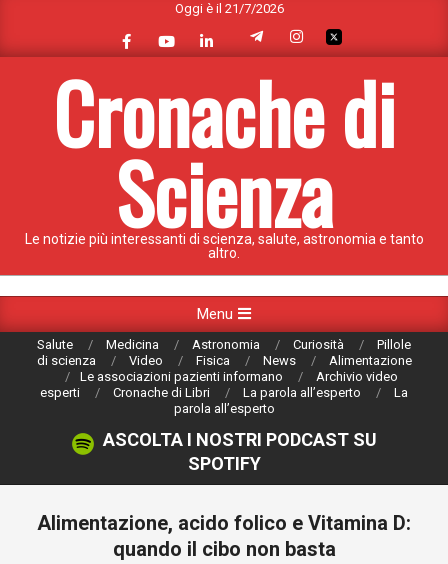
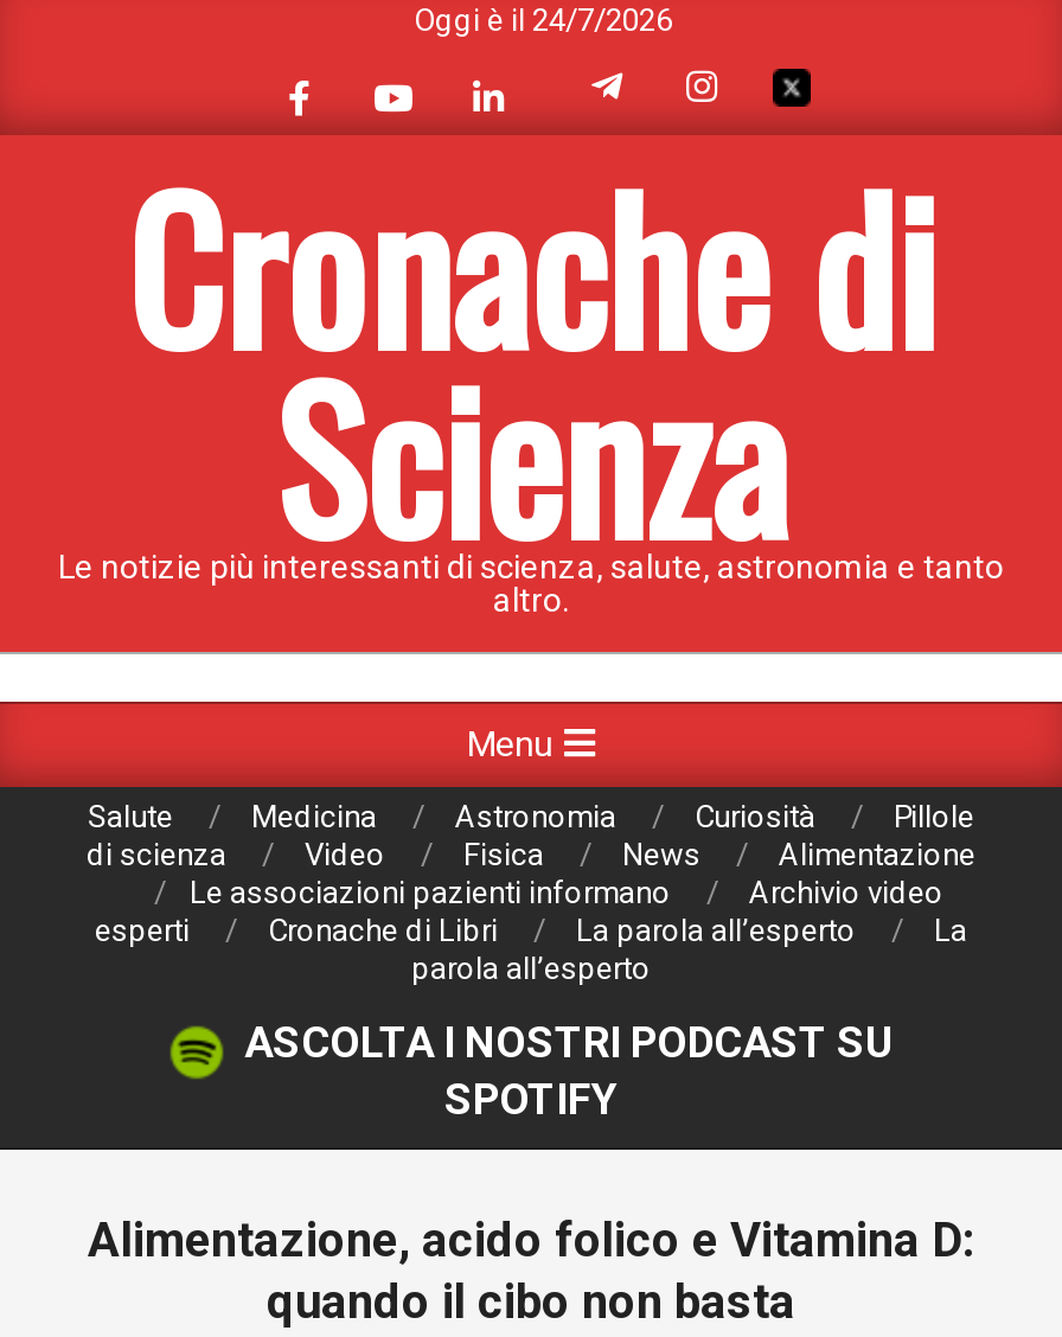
- Oggi è il 21/7/2026
+ Oggi è il 24/7/2026
